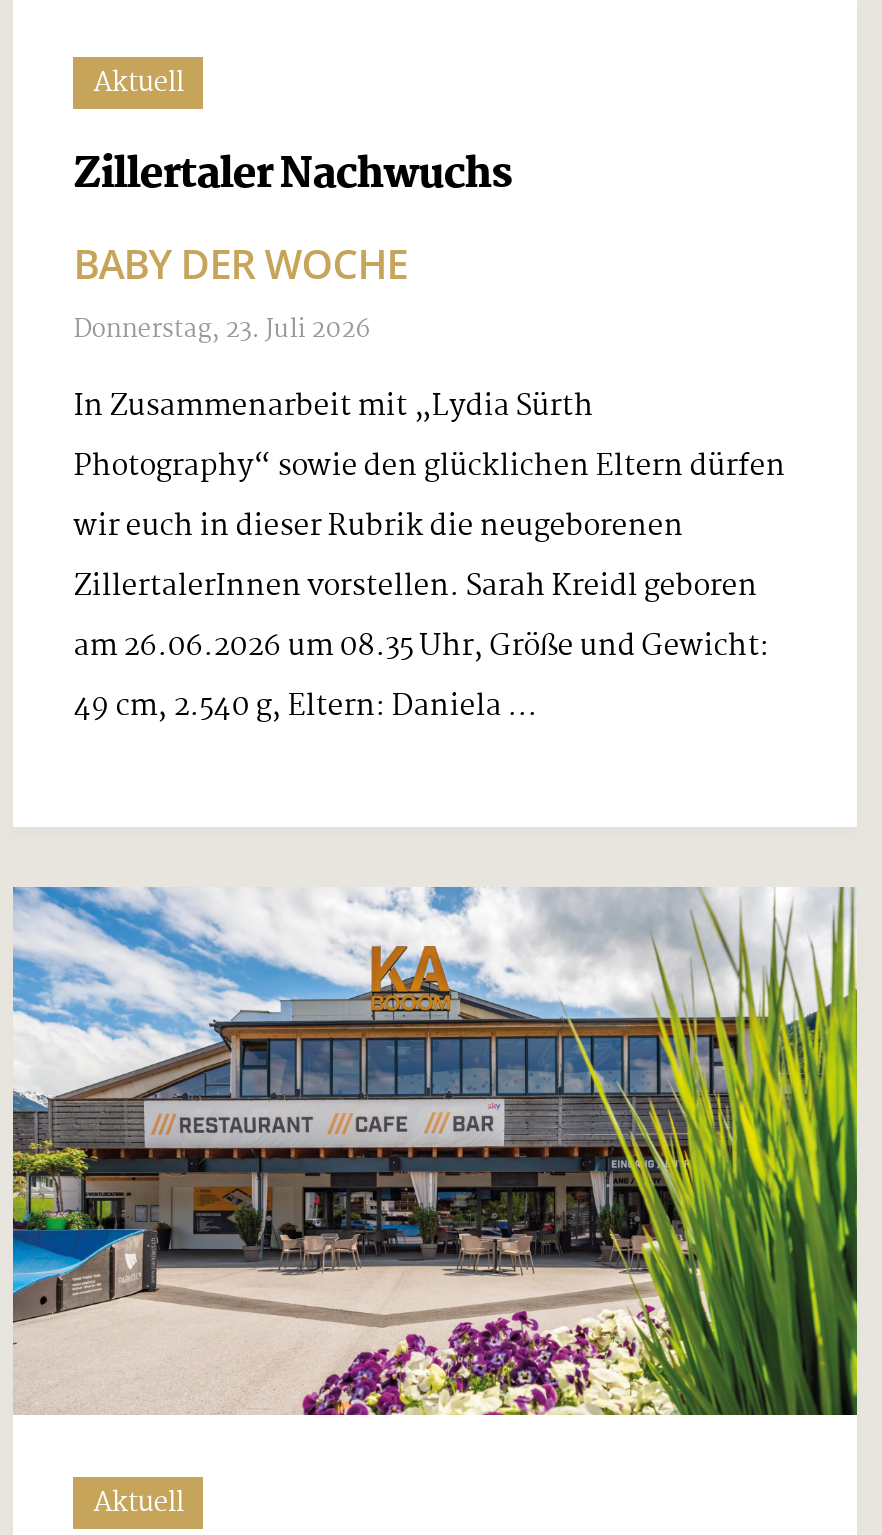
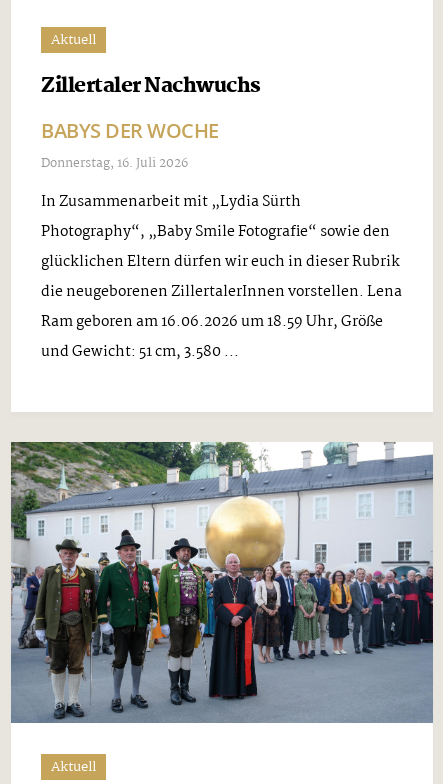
- BABY DER WOCHE
+ BABYS DER WOCHE

- Donnerstag, 23. Juli 2026
+ Donnerstag, 16. Juli 2026

- Photography“ sowie den glücklichen Eltern dürfen
- wir euch in dieser Rubrik die neugeborenen
- ZillertalerInnen vorstellen. Sarah Kreidl geboren
- am 26.06.2026 um 08.35 Uhr, Größe und Gewicht:
- 49 cm, 2.540 g, Eltern: Daniela ...
+ Photography“, „Baby Smile Fotografie“ sowie den
+ glücklichen Eltern dürfen wir euch in dieser Rubrik
+ die neugeborenen ZillertalerInnen vorstellen. Lena
+ Ram geboren am 16.06.2026 um 18.59 Uhr, Größe
+ und Gewicht: 51 cm, 3.580 ...

- [image]
+ [image]
